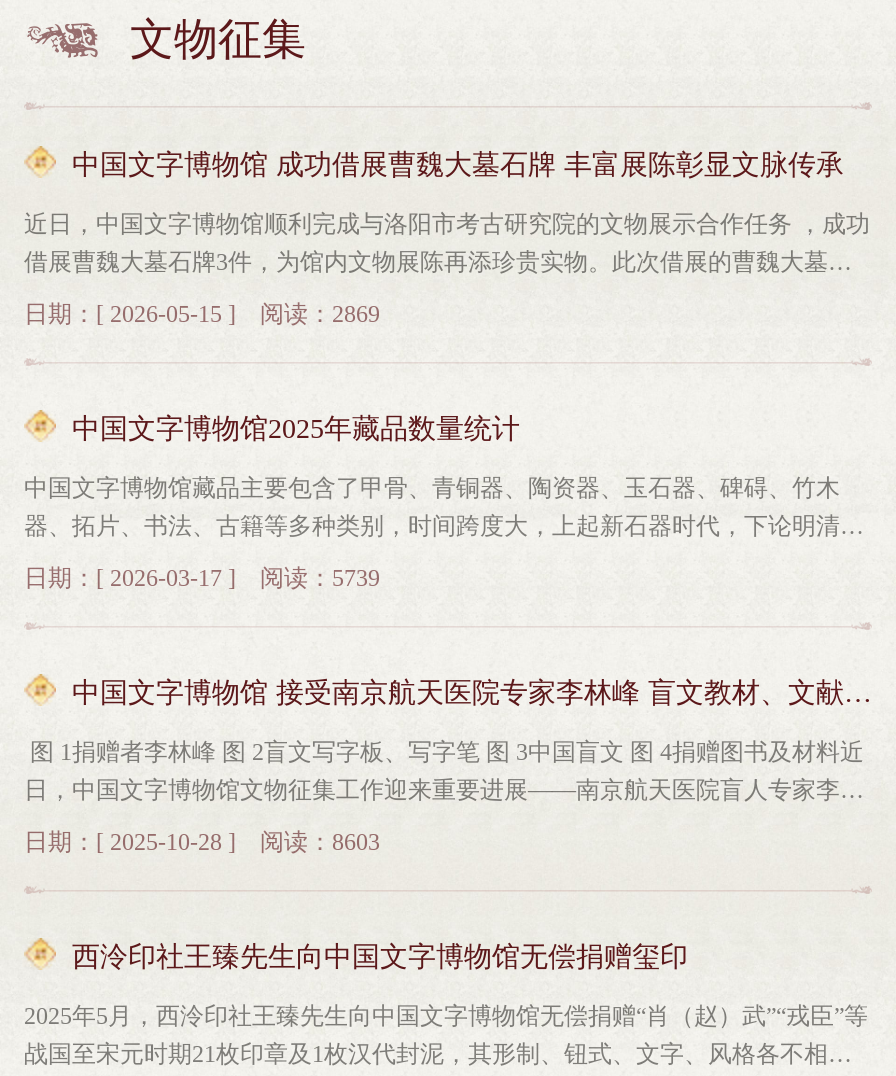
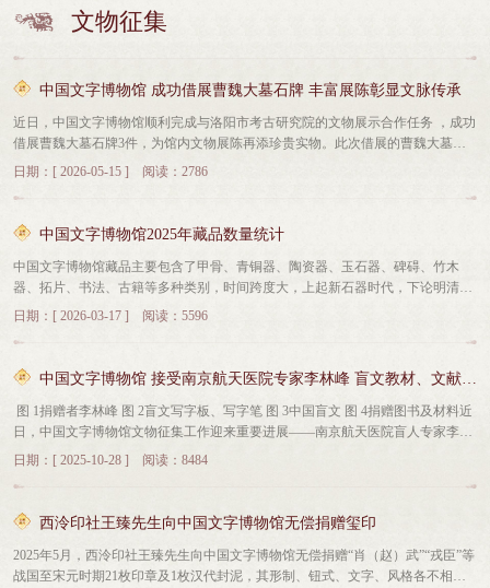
- 日期：[ 2026-05-15 ] 阅读：2869
+ 日期：[ 2026-05-15 ] 阅读：2786

- 日期：[ 2026-03-17 ] 阅读：5739
+ 日期：[ 2026-03-17 ] 阅读：5596

- 日期：[ 2025-10-28 ] 阅读：8603
+ 日期：[ 2025-10-28 ] 阅读：8484
